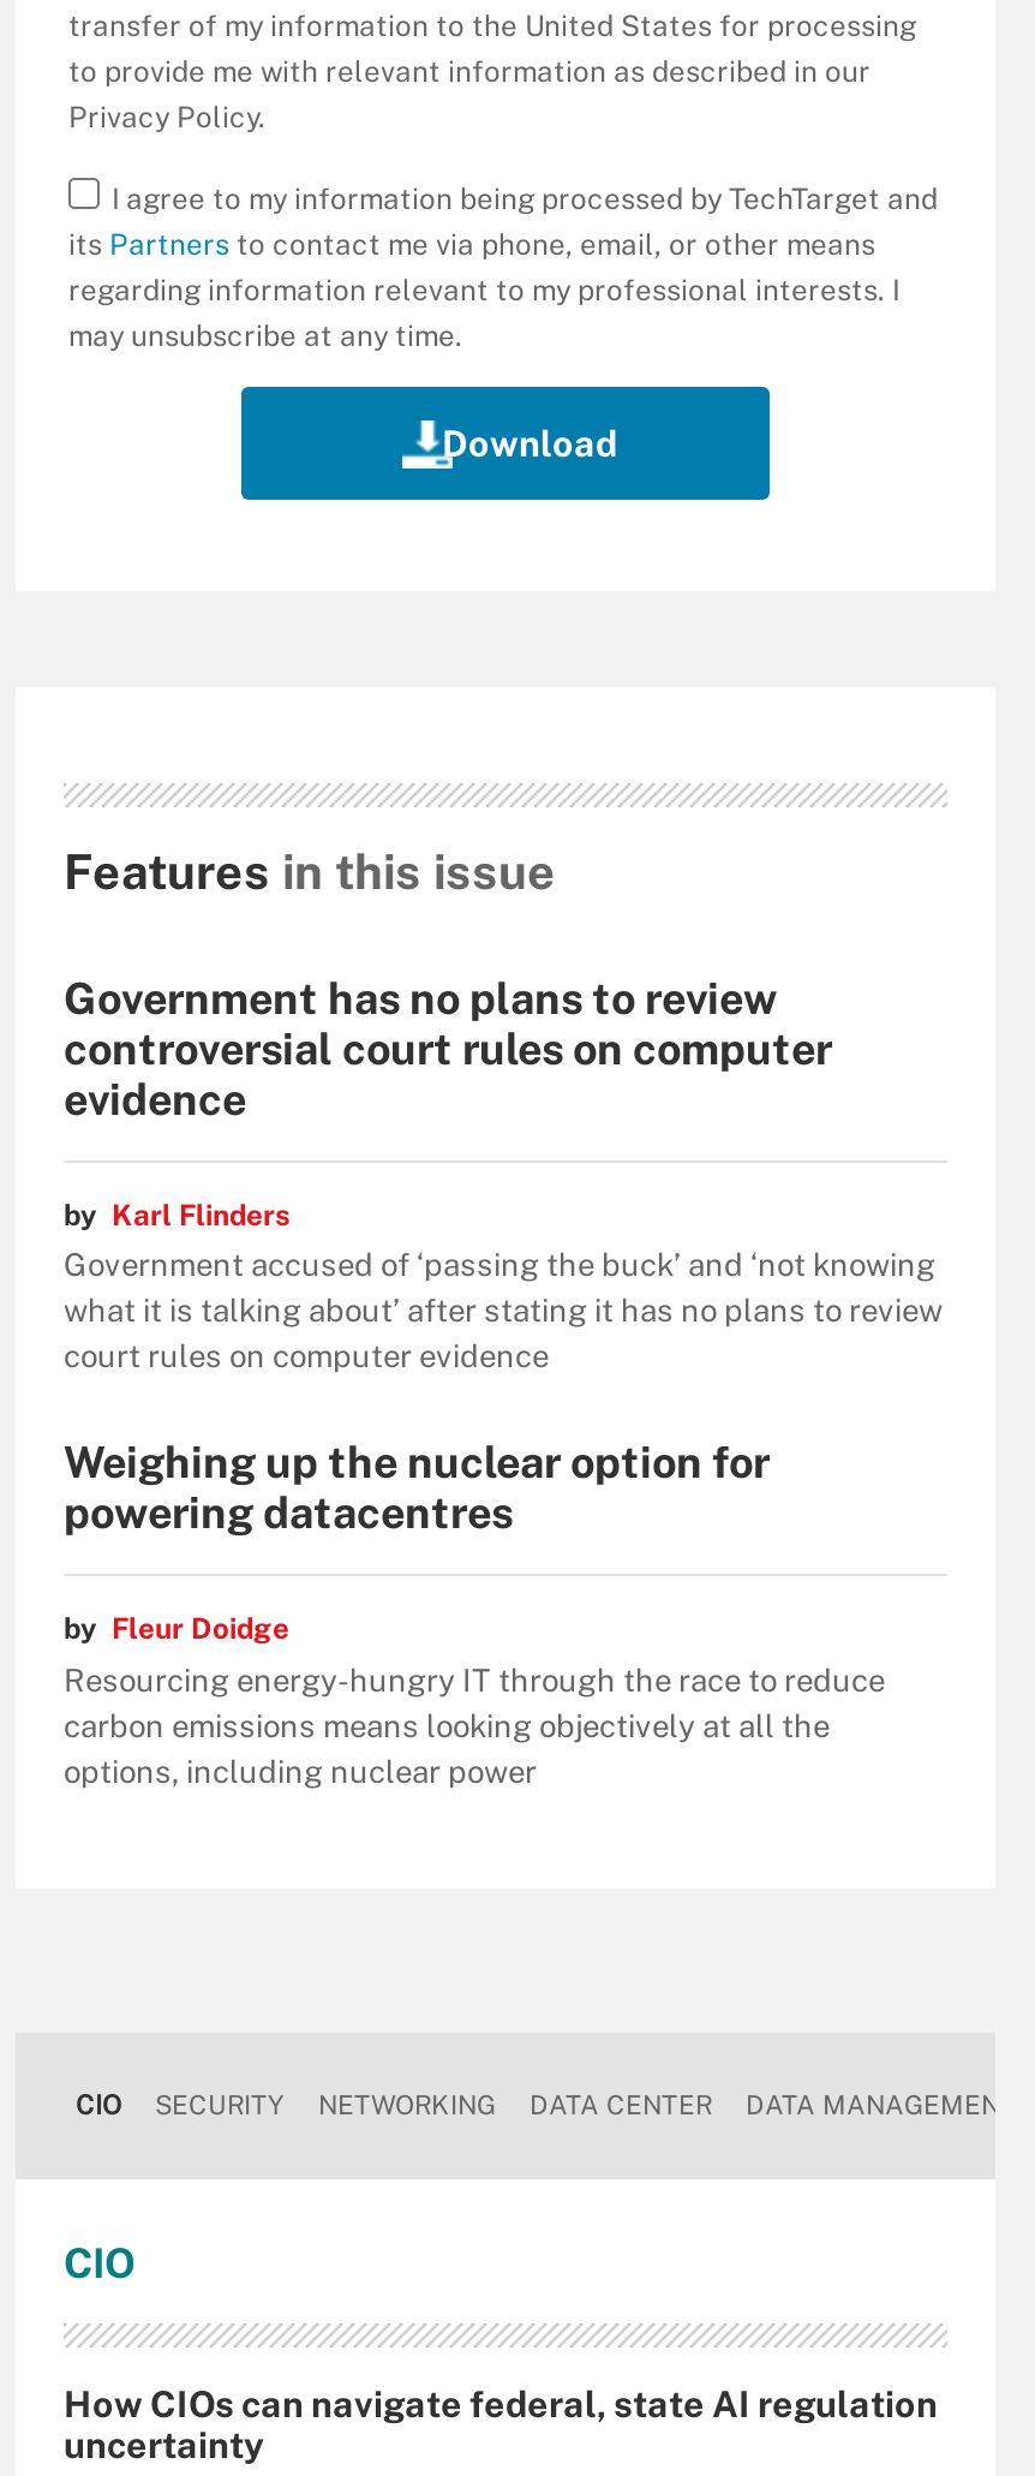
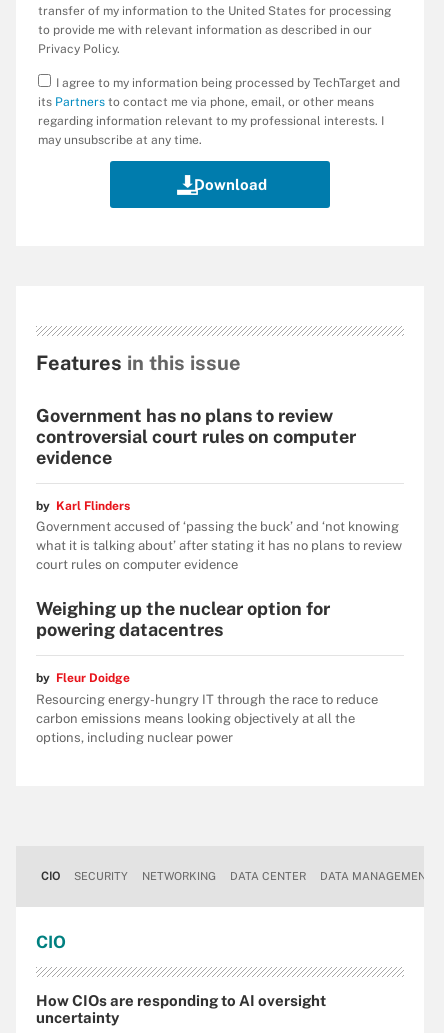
- How CIOs can navigate federal, state AI regulation
+ How CIOs are responding to AI oversight
